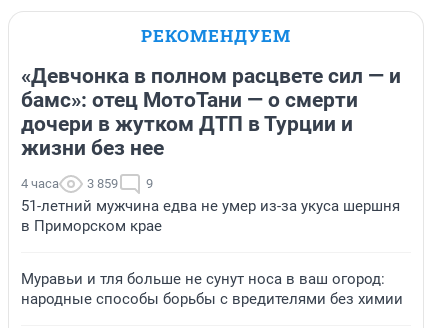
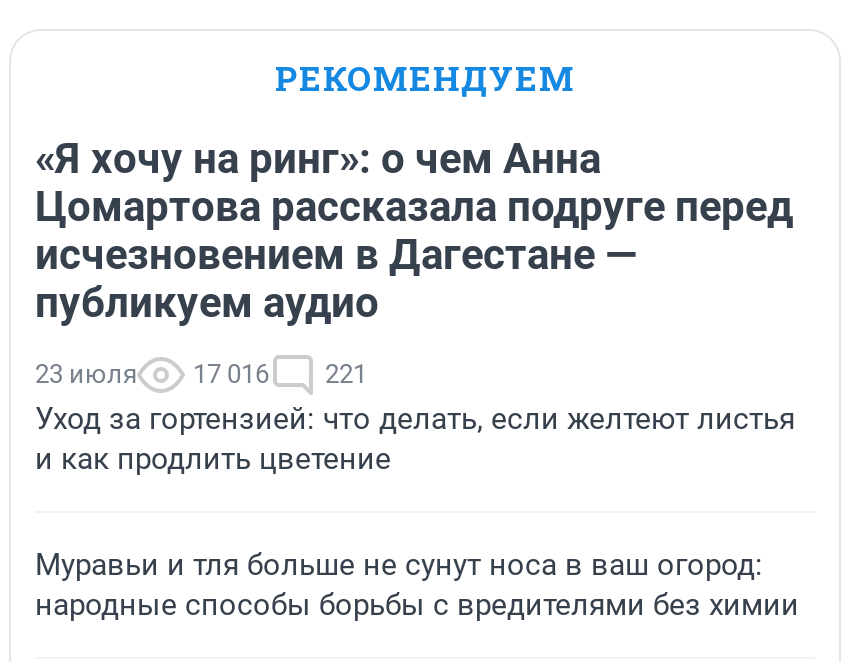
- «Девчонка в полном расцвете сил — и
- бамс»: отец МотоТани — о смерти
- дочери в жутком ДТП в Турции и
- жизни без нее
+ «Я хочу на ринг»: о чем Анна
+ Цомартова рассказала подруге перед
+ исчезновением в Дагестане —
+ публикуем аудио

- 4 часа
- 3 859
- 9
- 51-летний мужчина едва не умер из-за укуса шершня
- в Приморском крае
+ 23 июля
+ 17 016
+ 221
+ Уход за гортензией: что делать, если желтеют листья
+ и как продлить цветение
